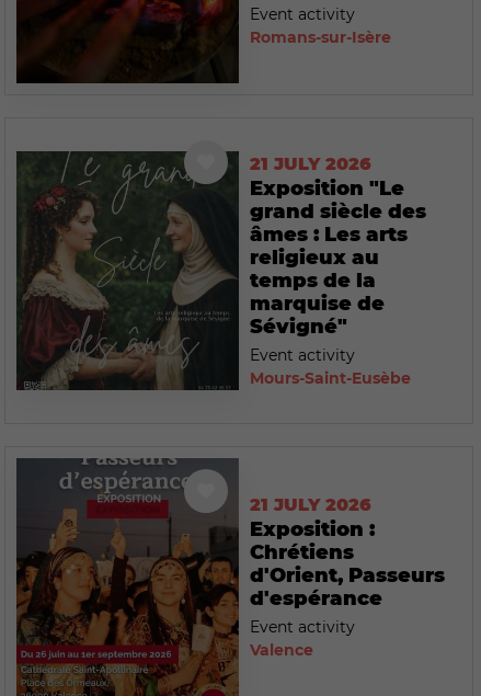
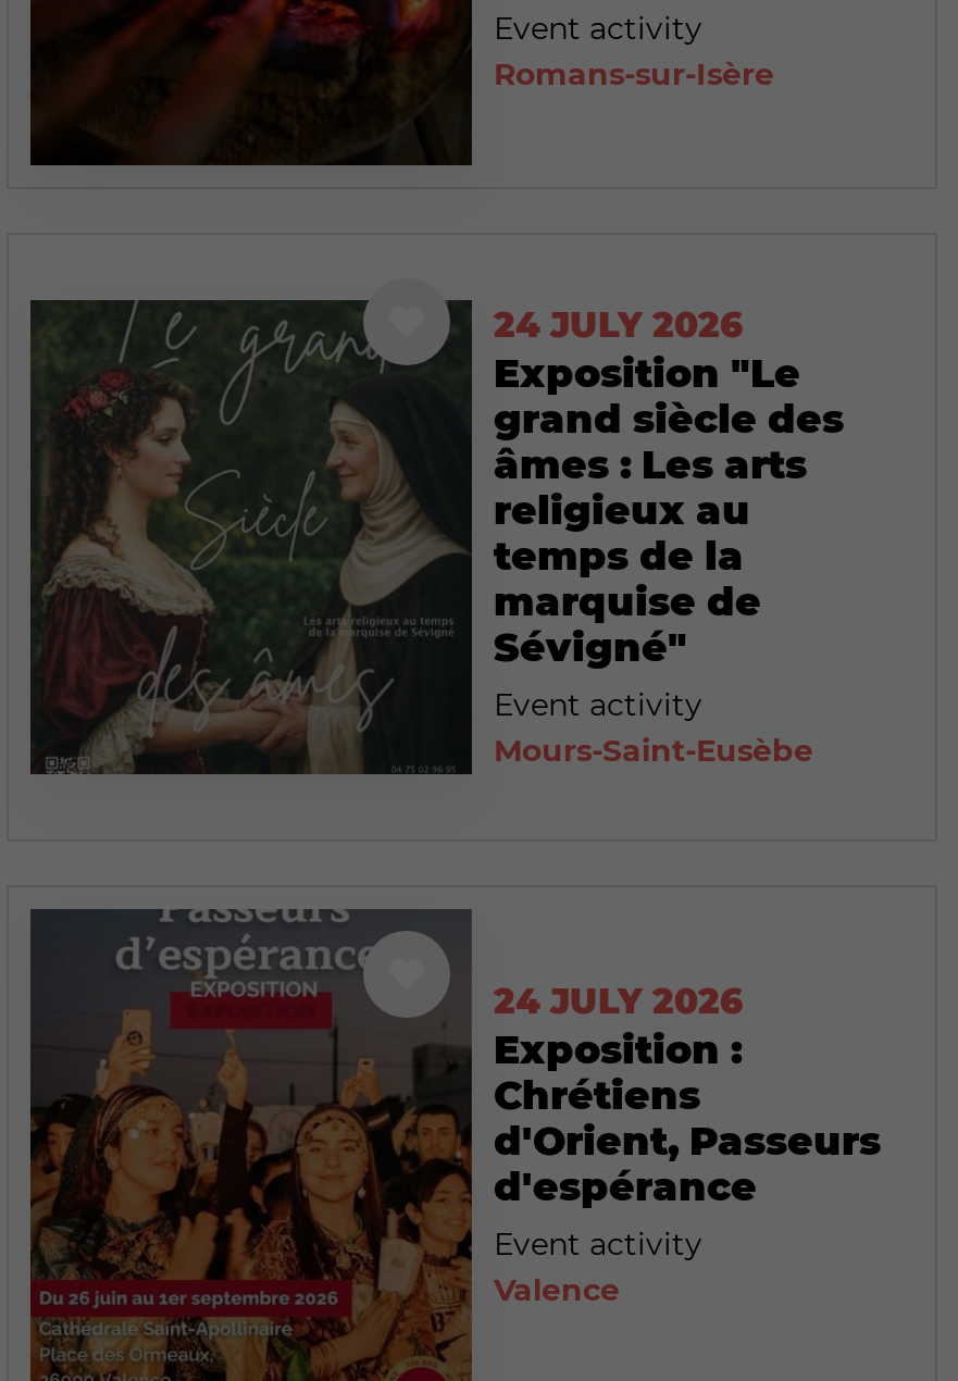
- 21 JULY 2026
+ 24 JULY 2026

- 21 JULY 2026
+ 24 JULY 2026
